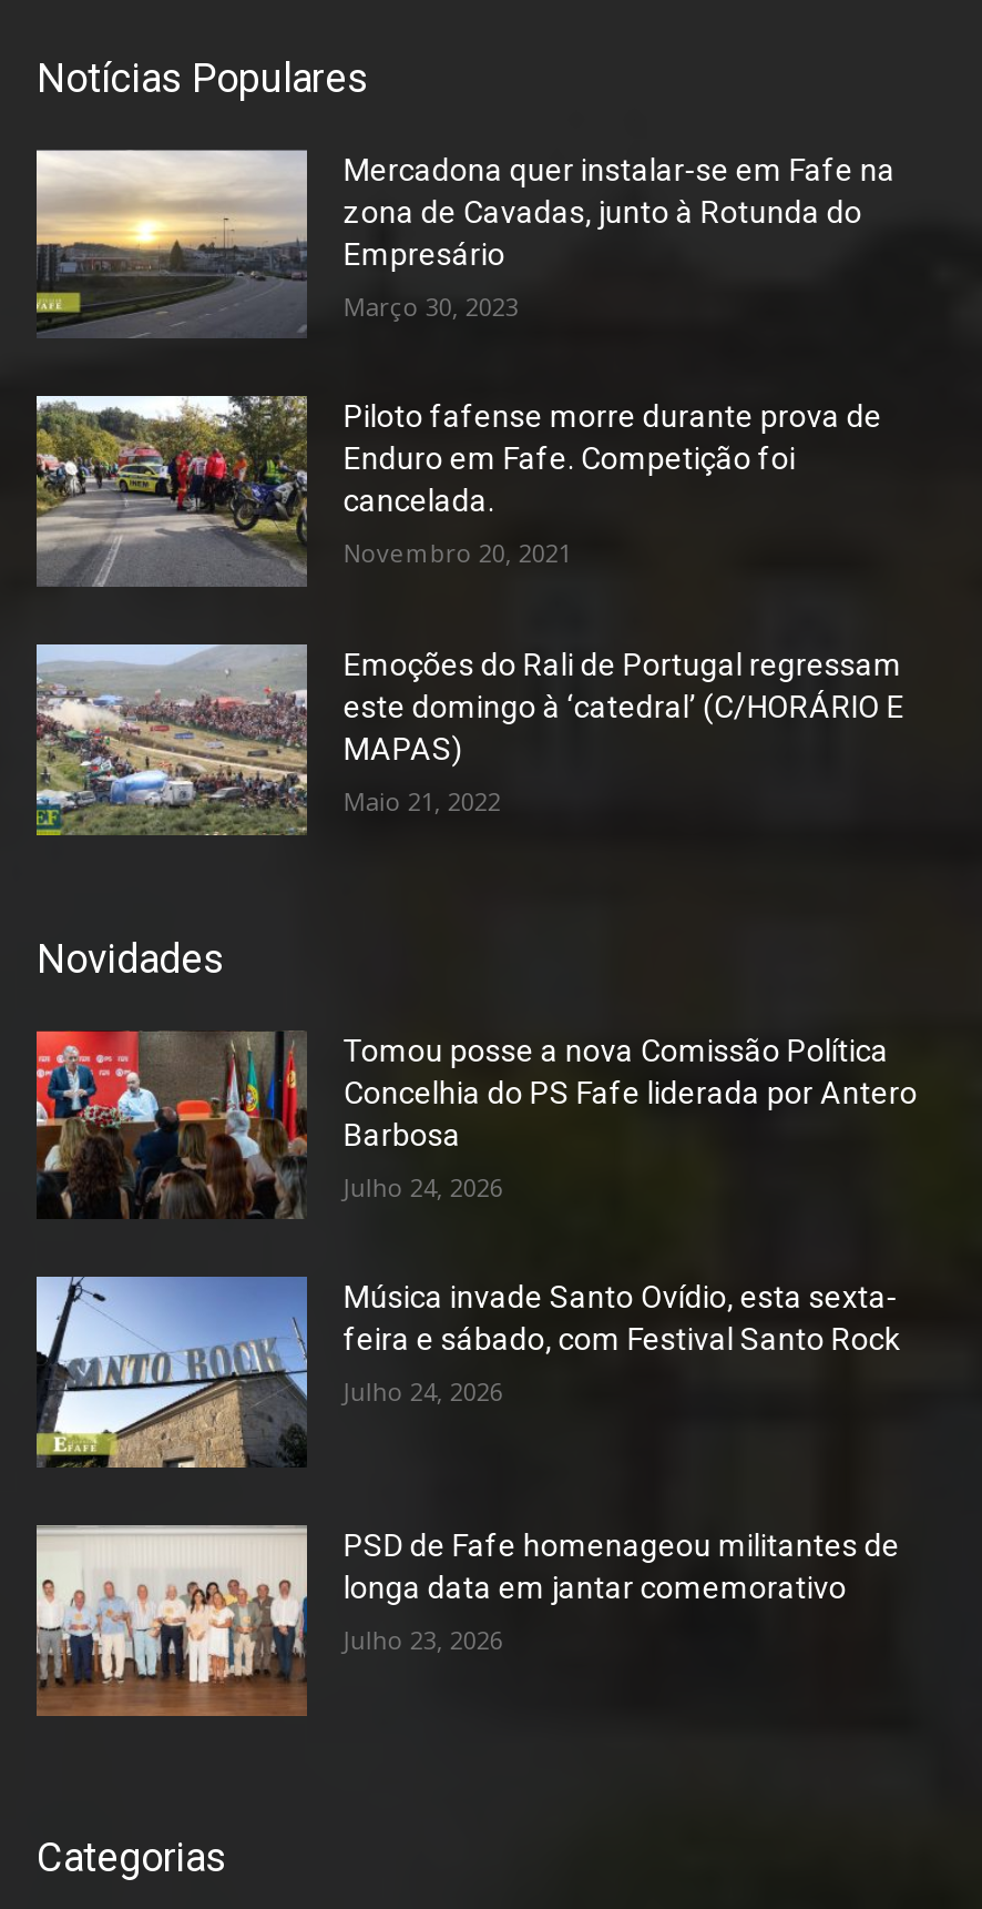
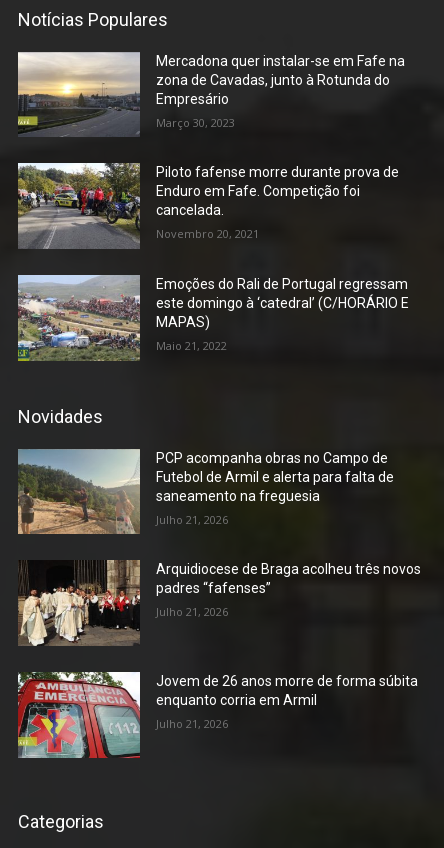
- [image]
- Tomou posse a nova Comissão Política
- Concelhia do PS Fafe liderada por Antero
- Barbosa
+ [image]
+ PCP acompanha obras no Campo de
+ Futebol de Armil e alerta para falta de
+ saneamento na freguesia

- Julho 24, 2026
+ Julho 21, 2026

- [image]
- Música invade Santo Ovídio, esta sexta-
- feira e sábado, com Festival Santo Rock
+ [image]
+ Arquidiocese de Braga acolheu três novos
+ padres “fafenses”

- Julho 24, 2026
+ Julho 21, 2026

- [image]
- PSD de Fafe homenageou militantes de
- longa data em jantar comemorativo
+ [image]
+ Jovem de 26 anos morre de forma súbita
+ enquanto corria em Armil

- Julho 23, 2026
+ Julho 21, 2026
